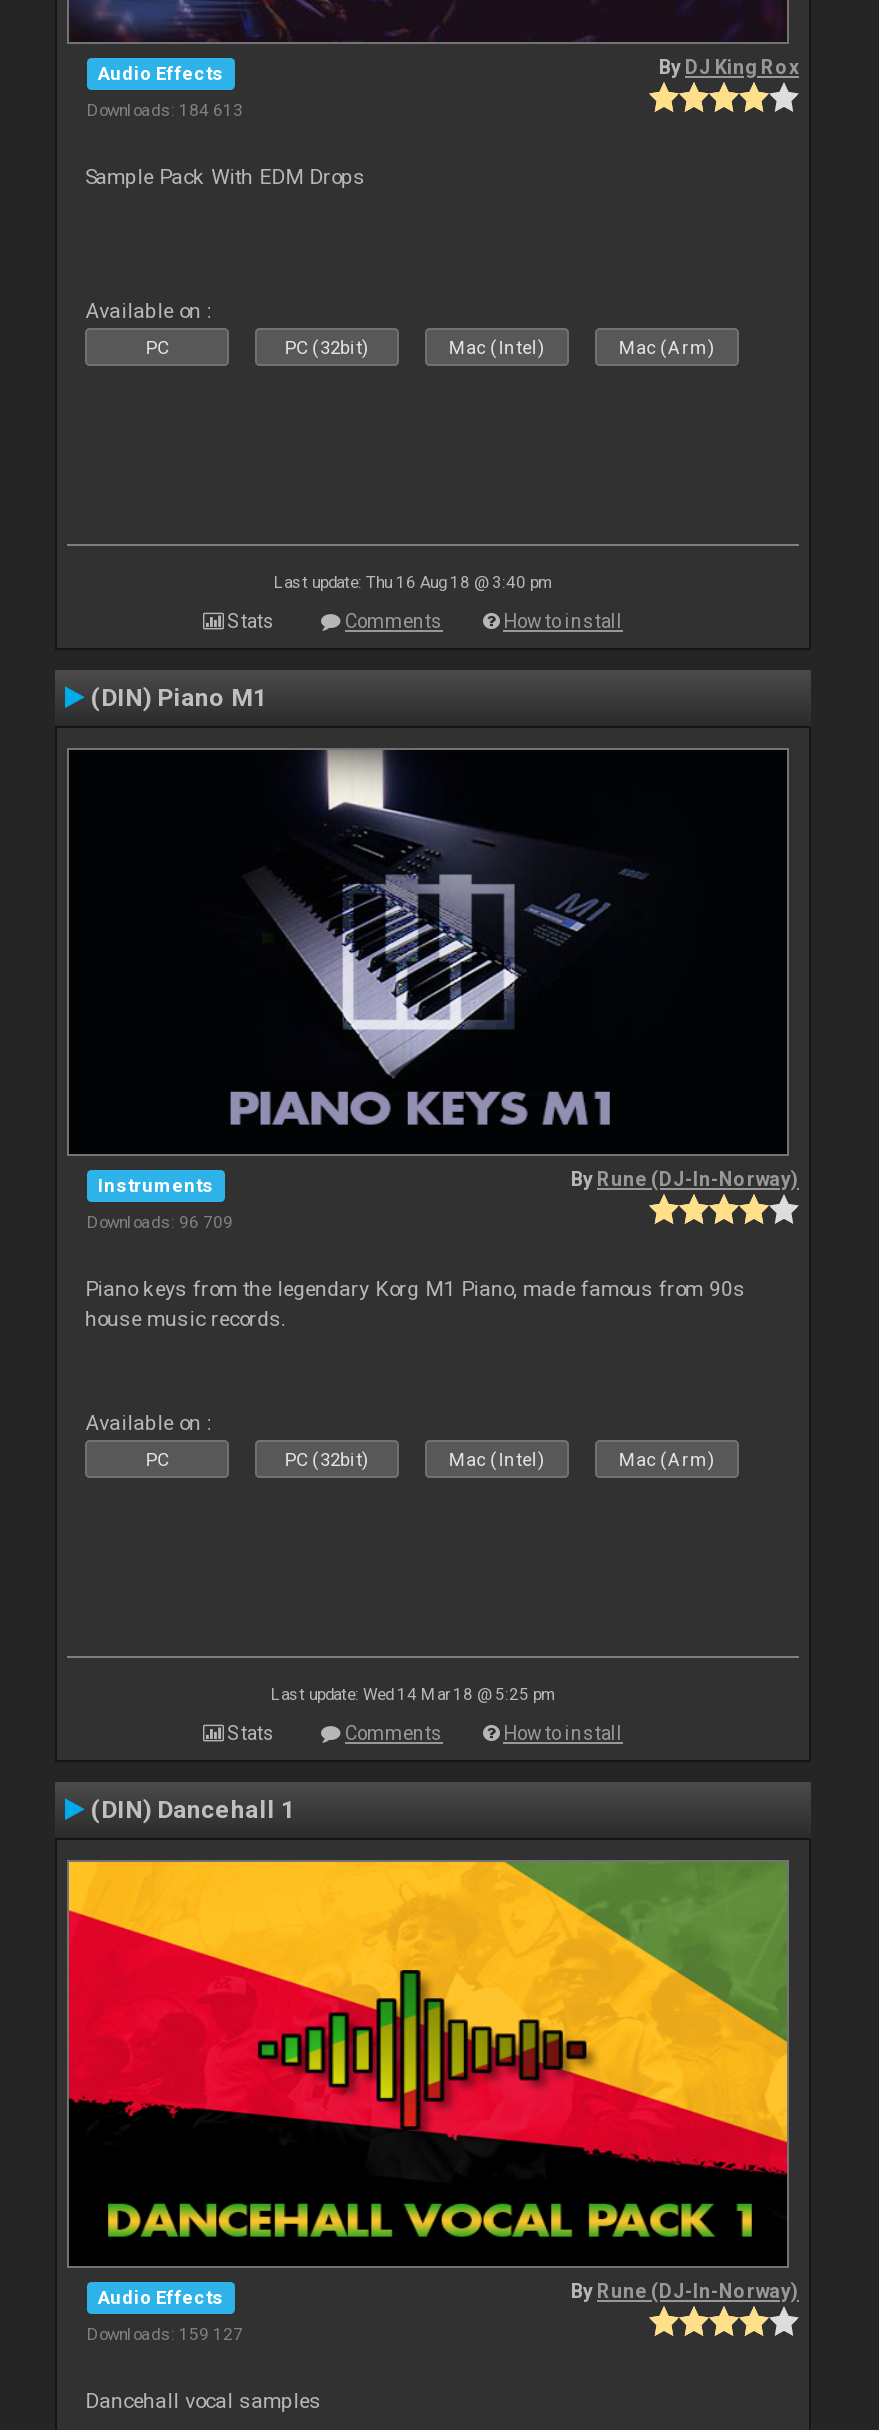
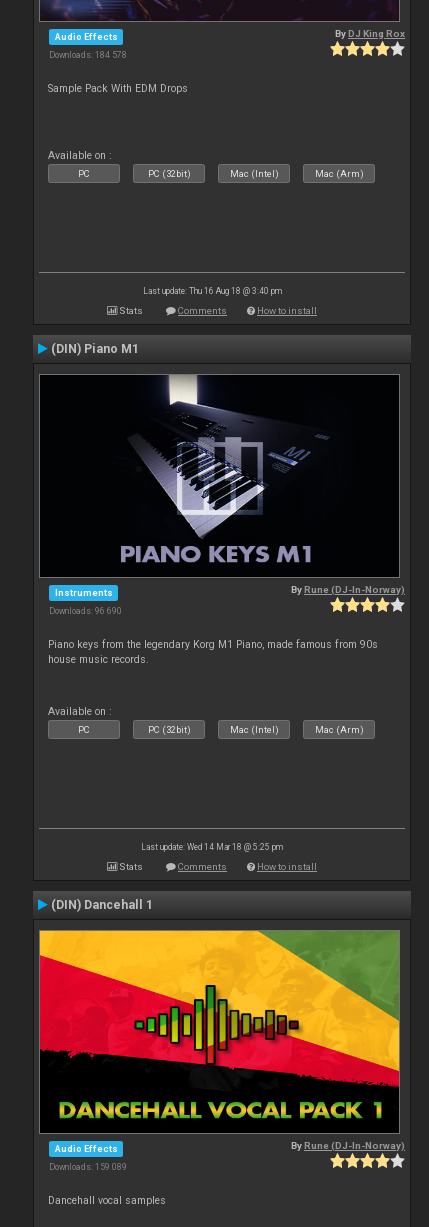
- Downloads: 184 613
+ Downloads: 184 578

- Downloads: 96 709
+ Downloads: 96 690

- Downloads: 159 127
+ Downloads: 159 089
